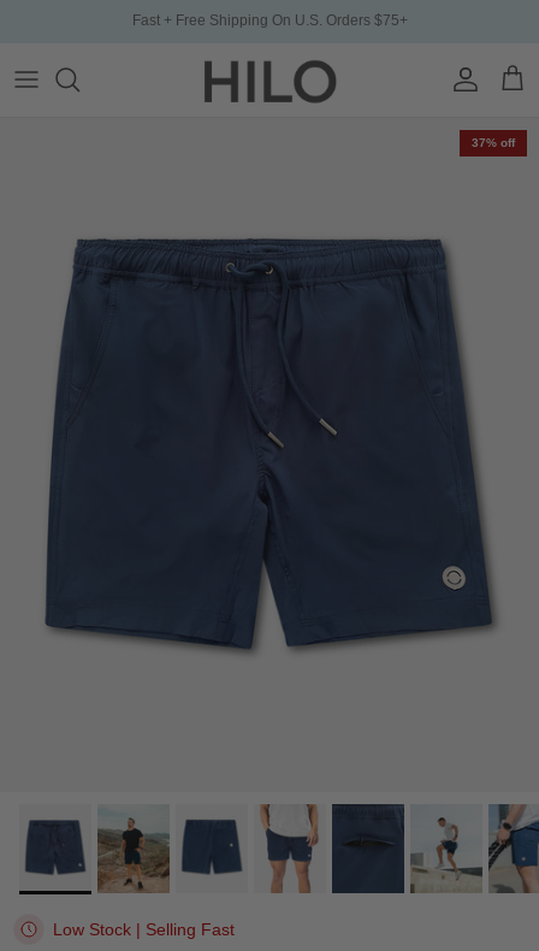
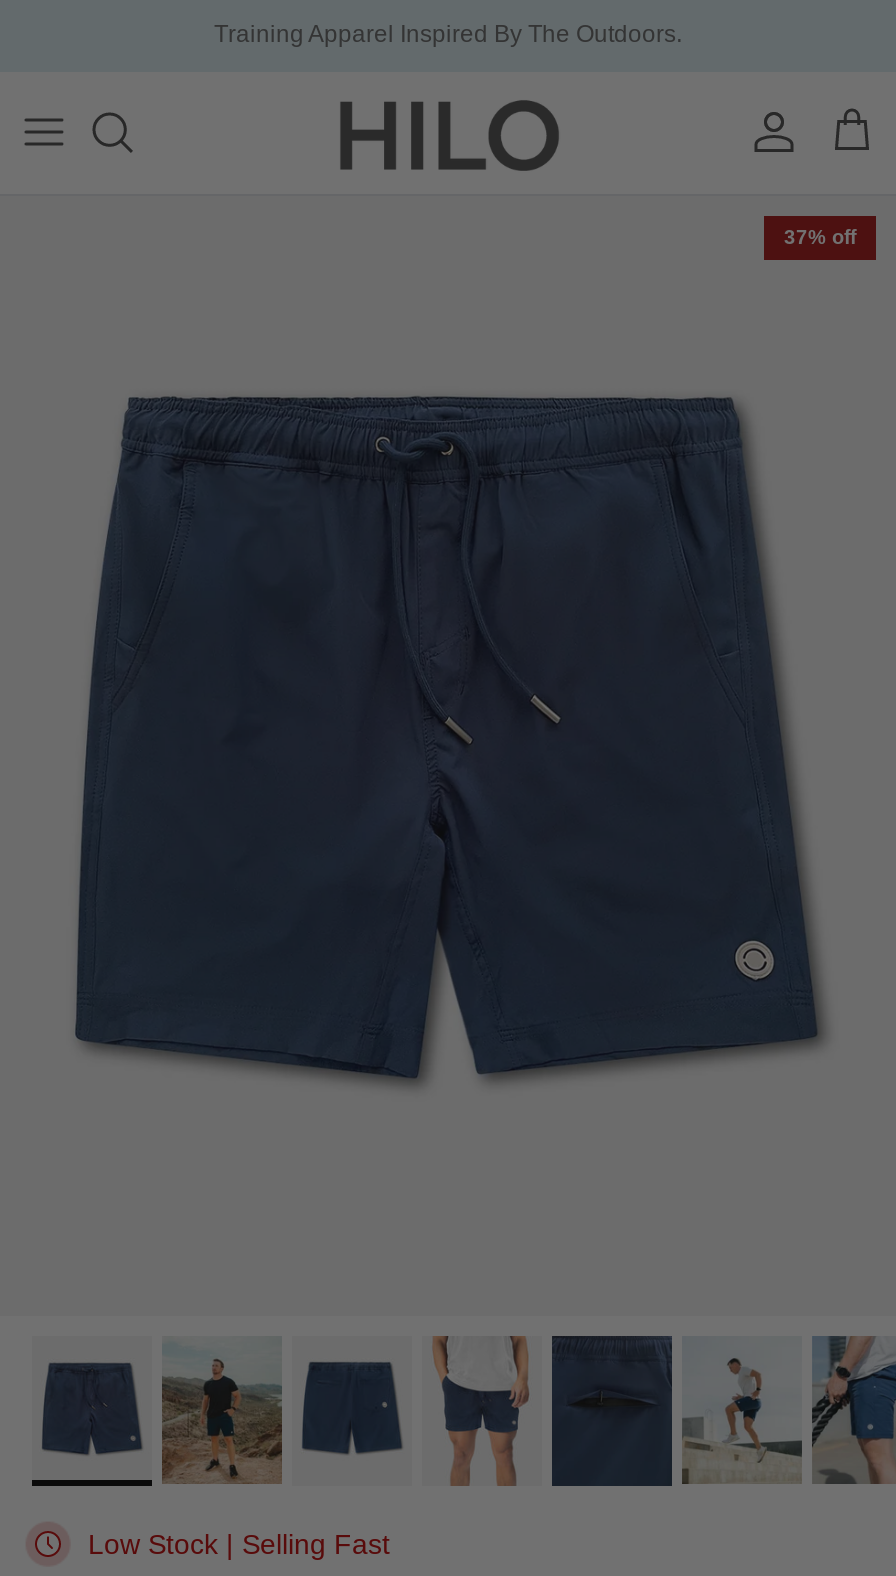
- Fast + Free Shipping On U.S. Orders $75+
+ Training Apparel Inspired By The Outdoors.
